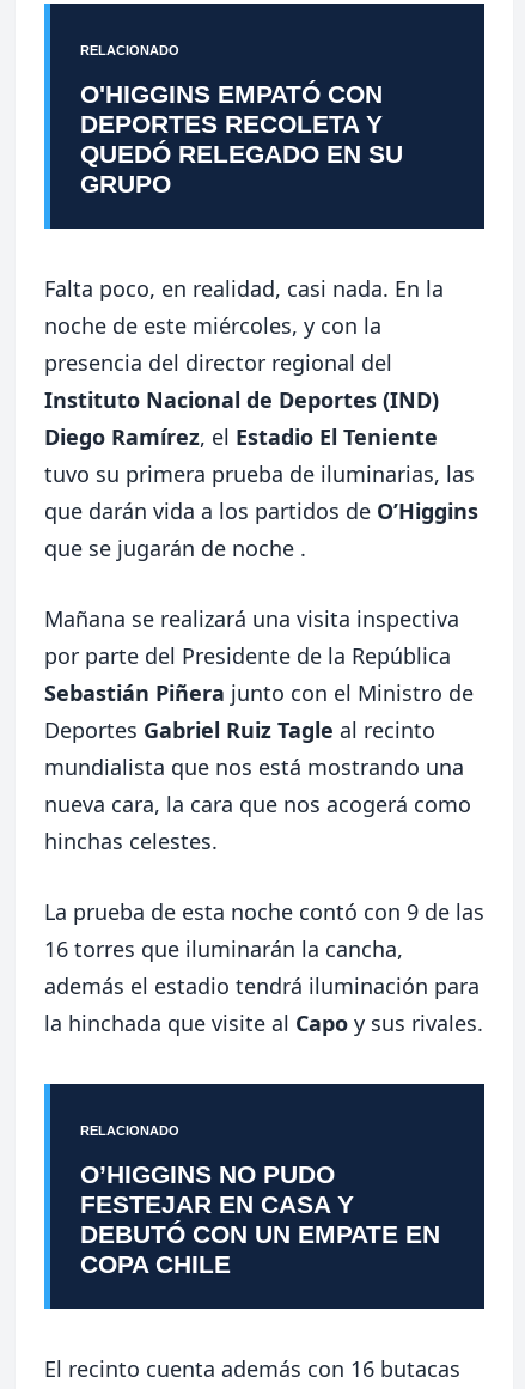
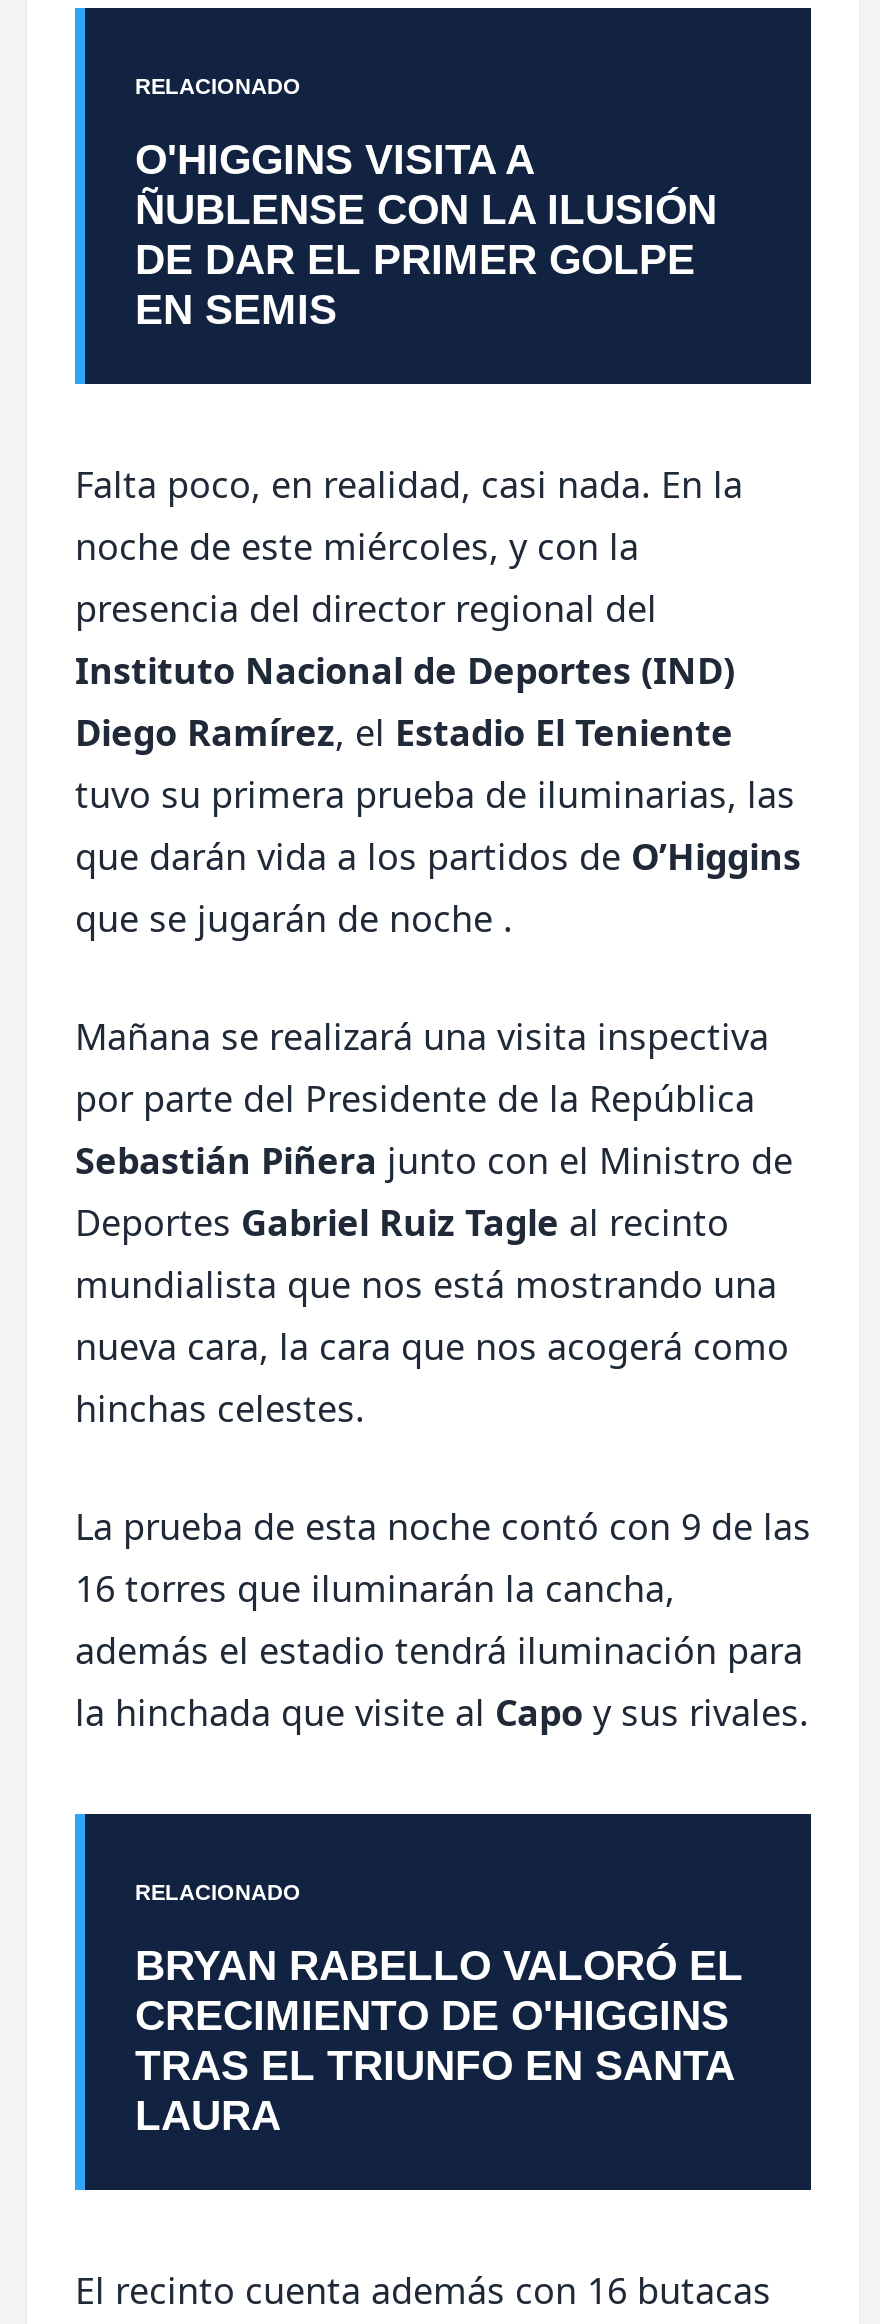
- O'HIGGINS EMPATÓ CON
- DEPORTES RECOLETA Y
- QUEDÓ RELEGADO EN SU
- GRUPO
+ O'HIGGINS VISITA A
+ ÑUBLENSE CON LA ILUSIÓN
+ DE DAR EL PRIMER GOLPE
+ EN SEMIS

- O’HIGGINS NO PUDO
- FESTEJAR EN CASA Y
- DEBUTÓ CON UN EMPATE EN
- COPA CHILE
+ BRYAN RABELLO VALORÓ EL
+ CRECIMIENTO DE O'HIGGINS
+ TRAS EL TRIUNFO EN SANTA
+ LAURA
